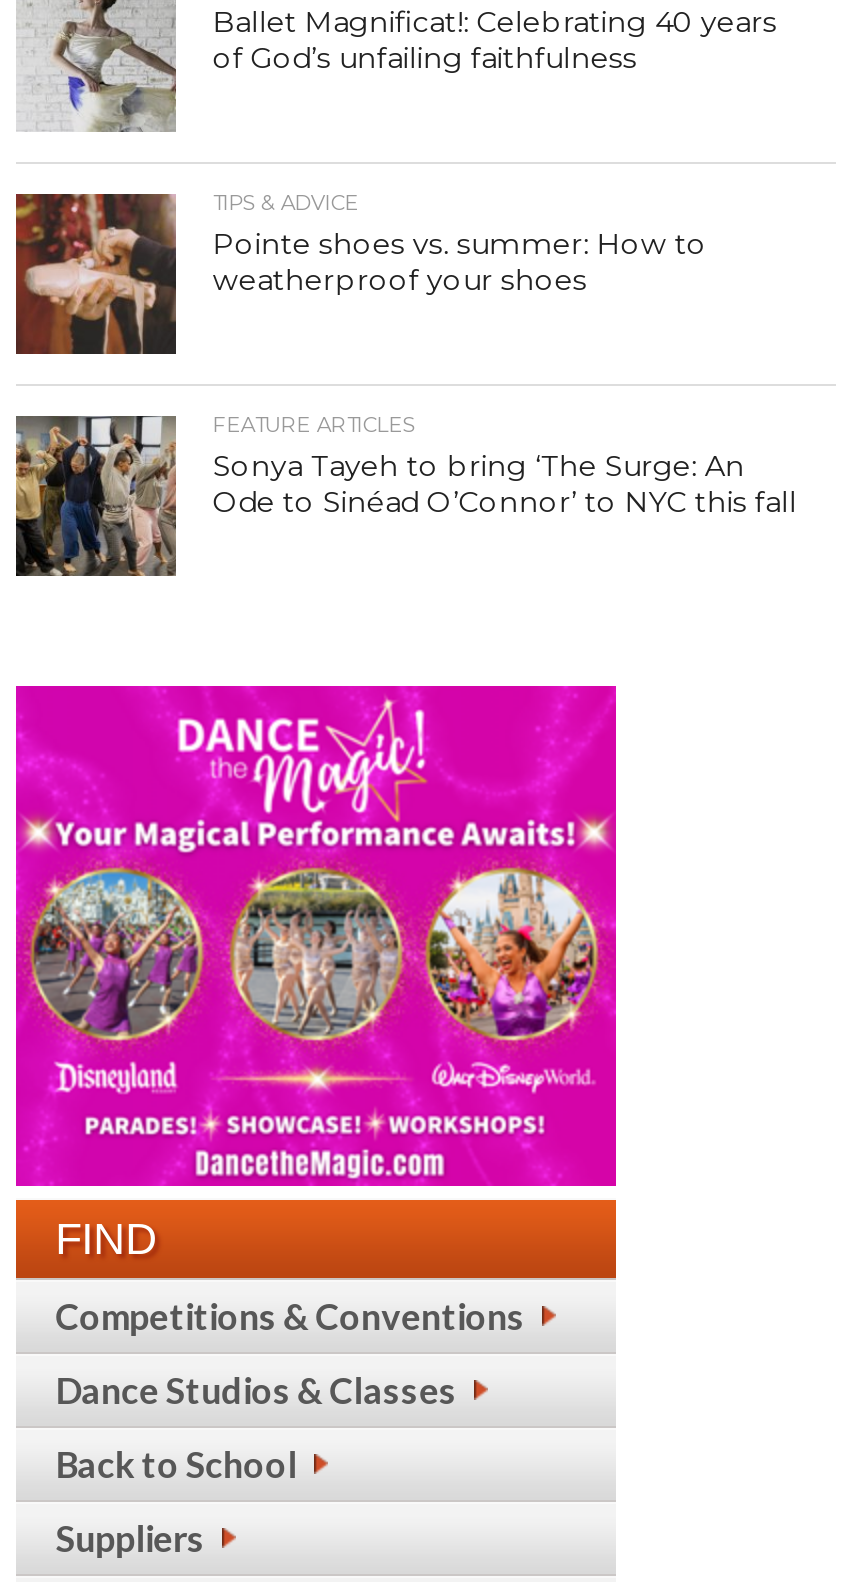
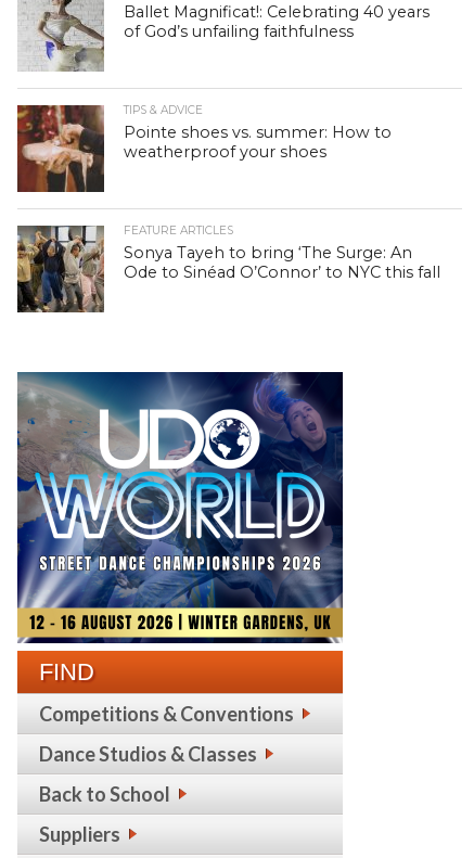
- [image]
+ [image]
